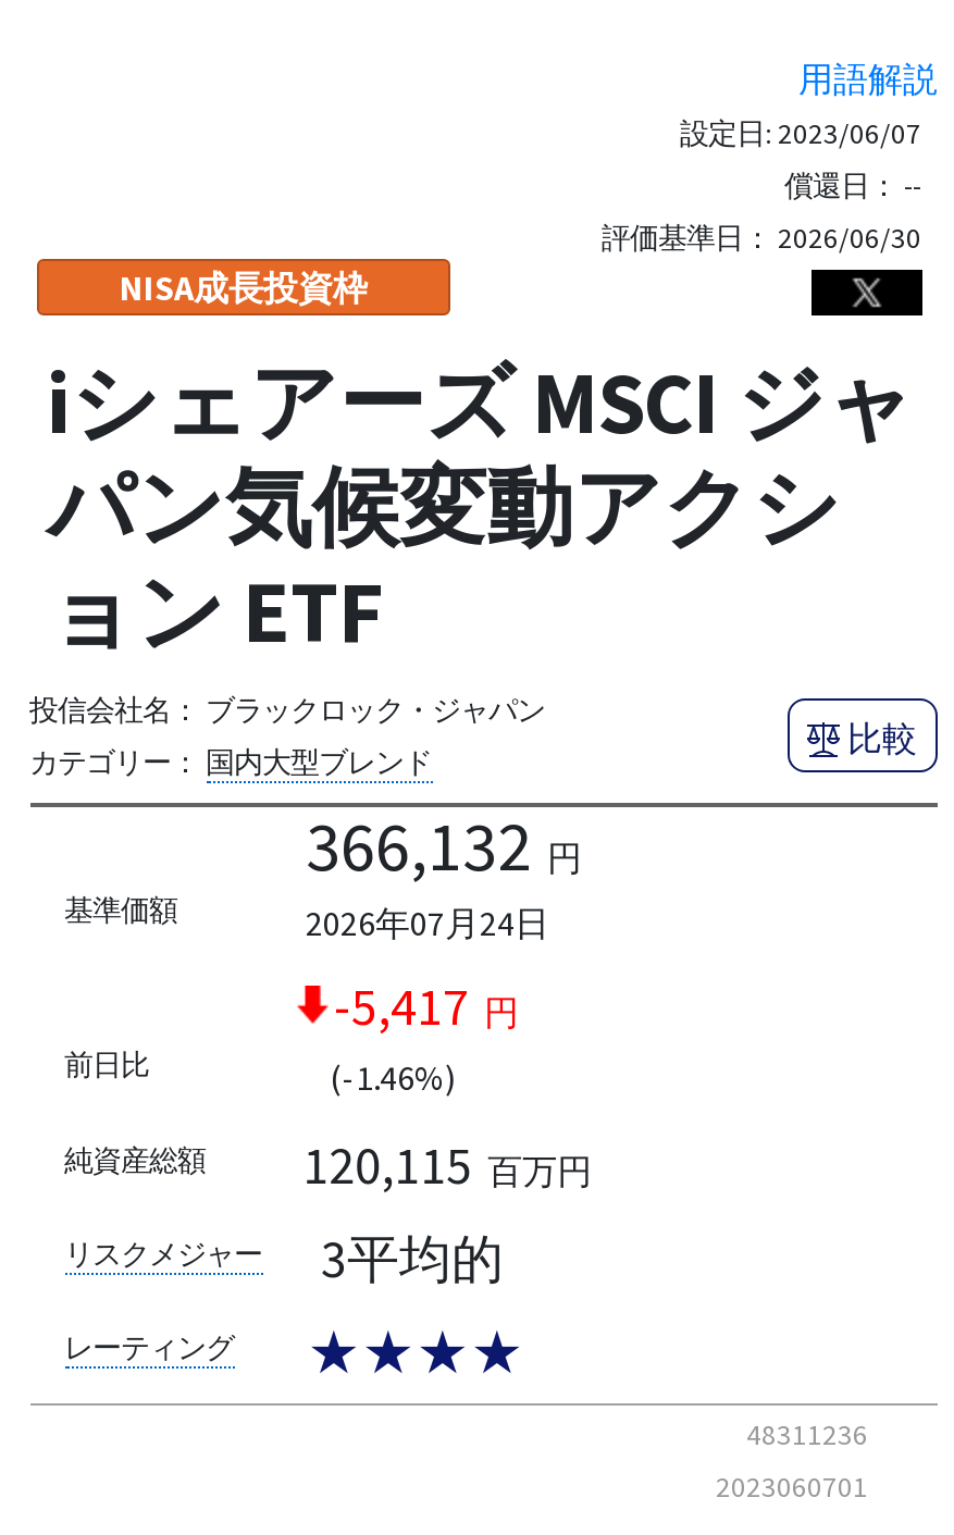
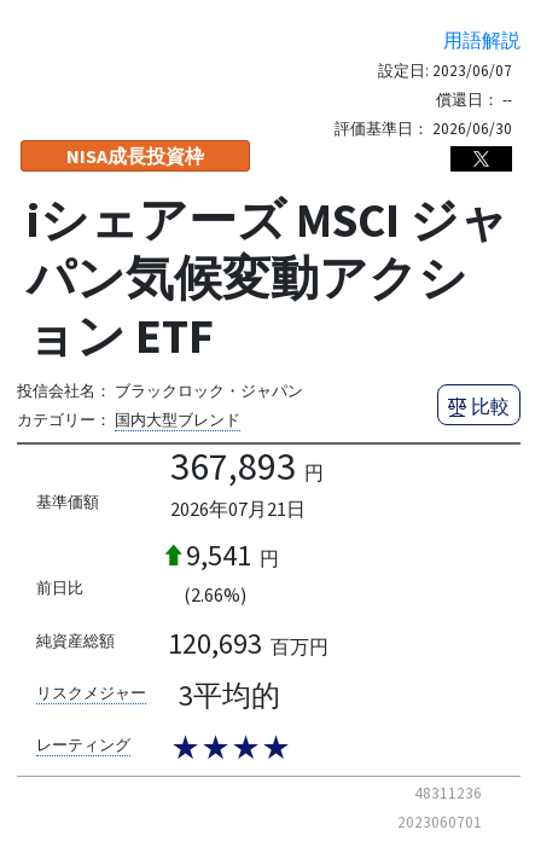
- 366,132 円
+ 367,893 円

- 2026年07月24日
+ 2026年07月21日

- -5,417 円
+ 9,541 円

- (-1.46%)
+ (2.66%)

- 120,115 百万円
+ 120,693 百万円
